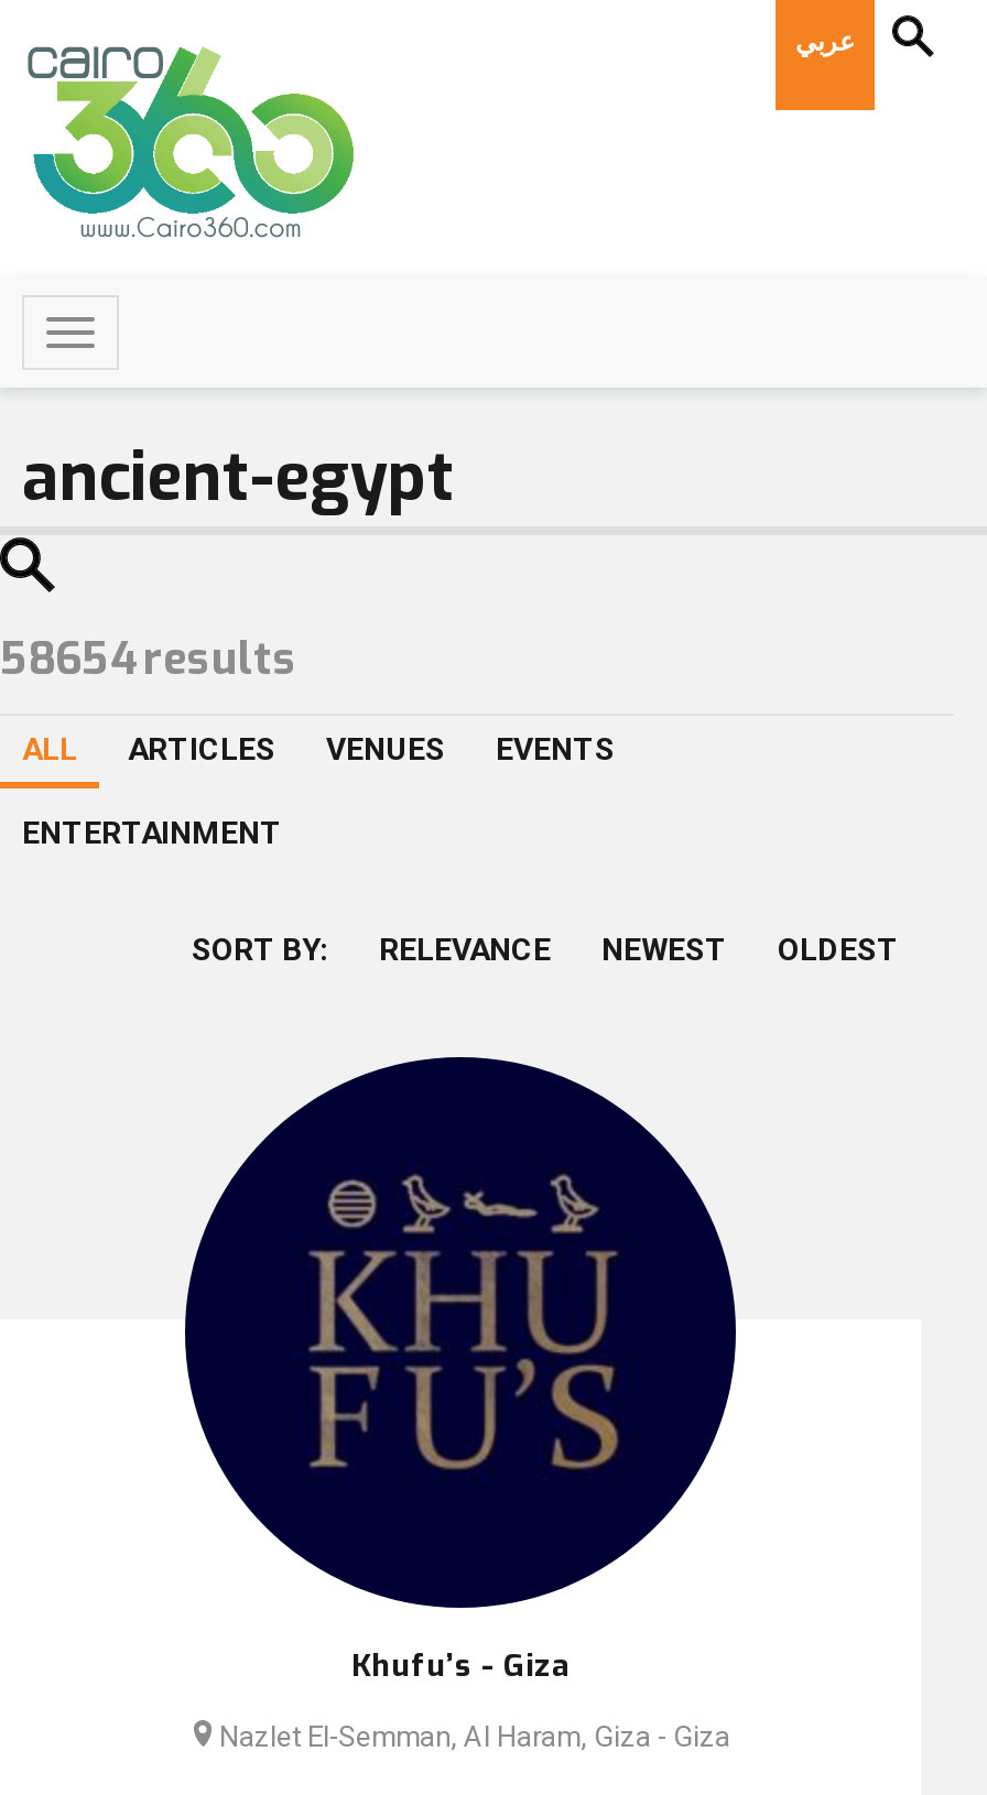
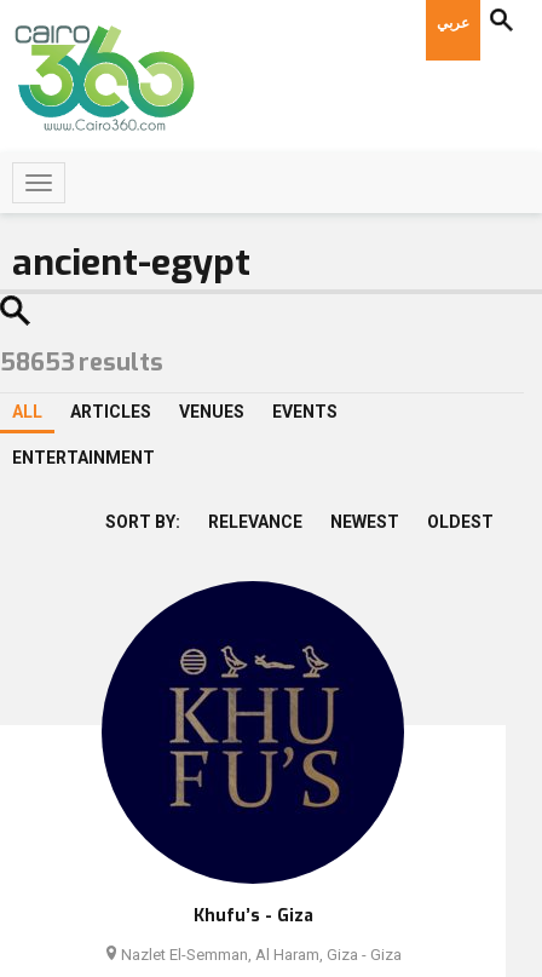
- 58654 results
+ 58653 results
